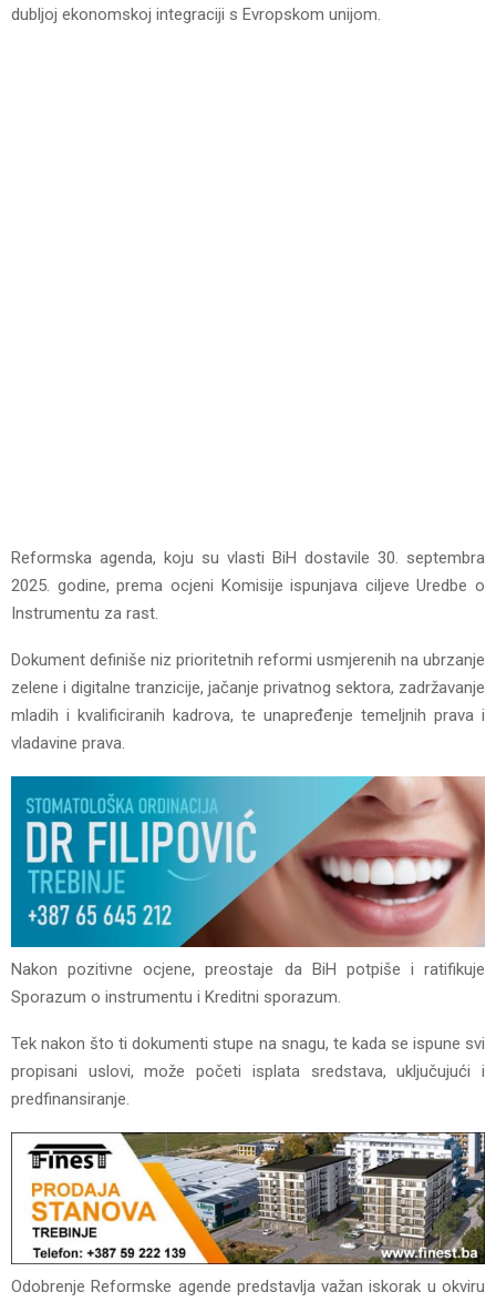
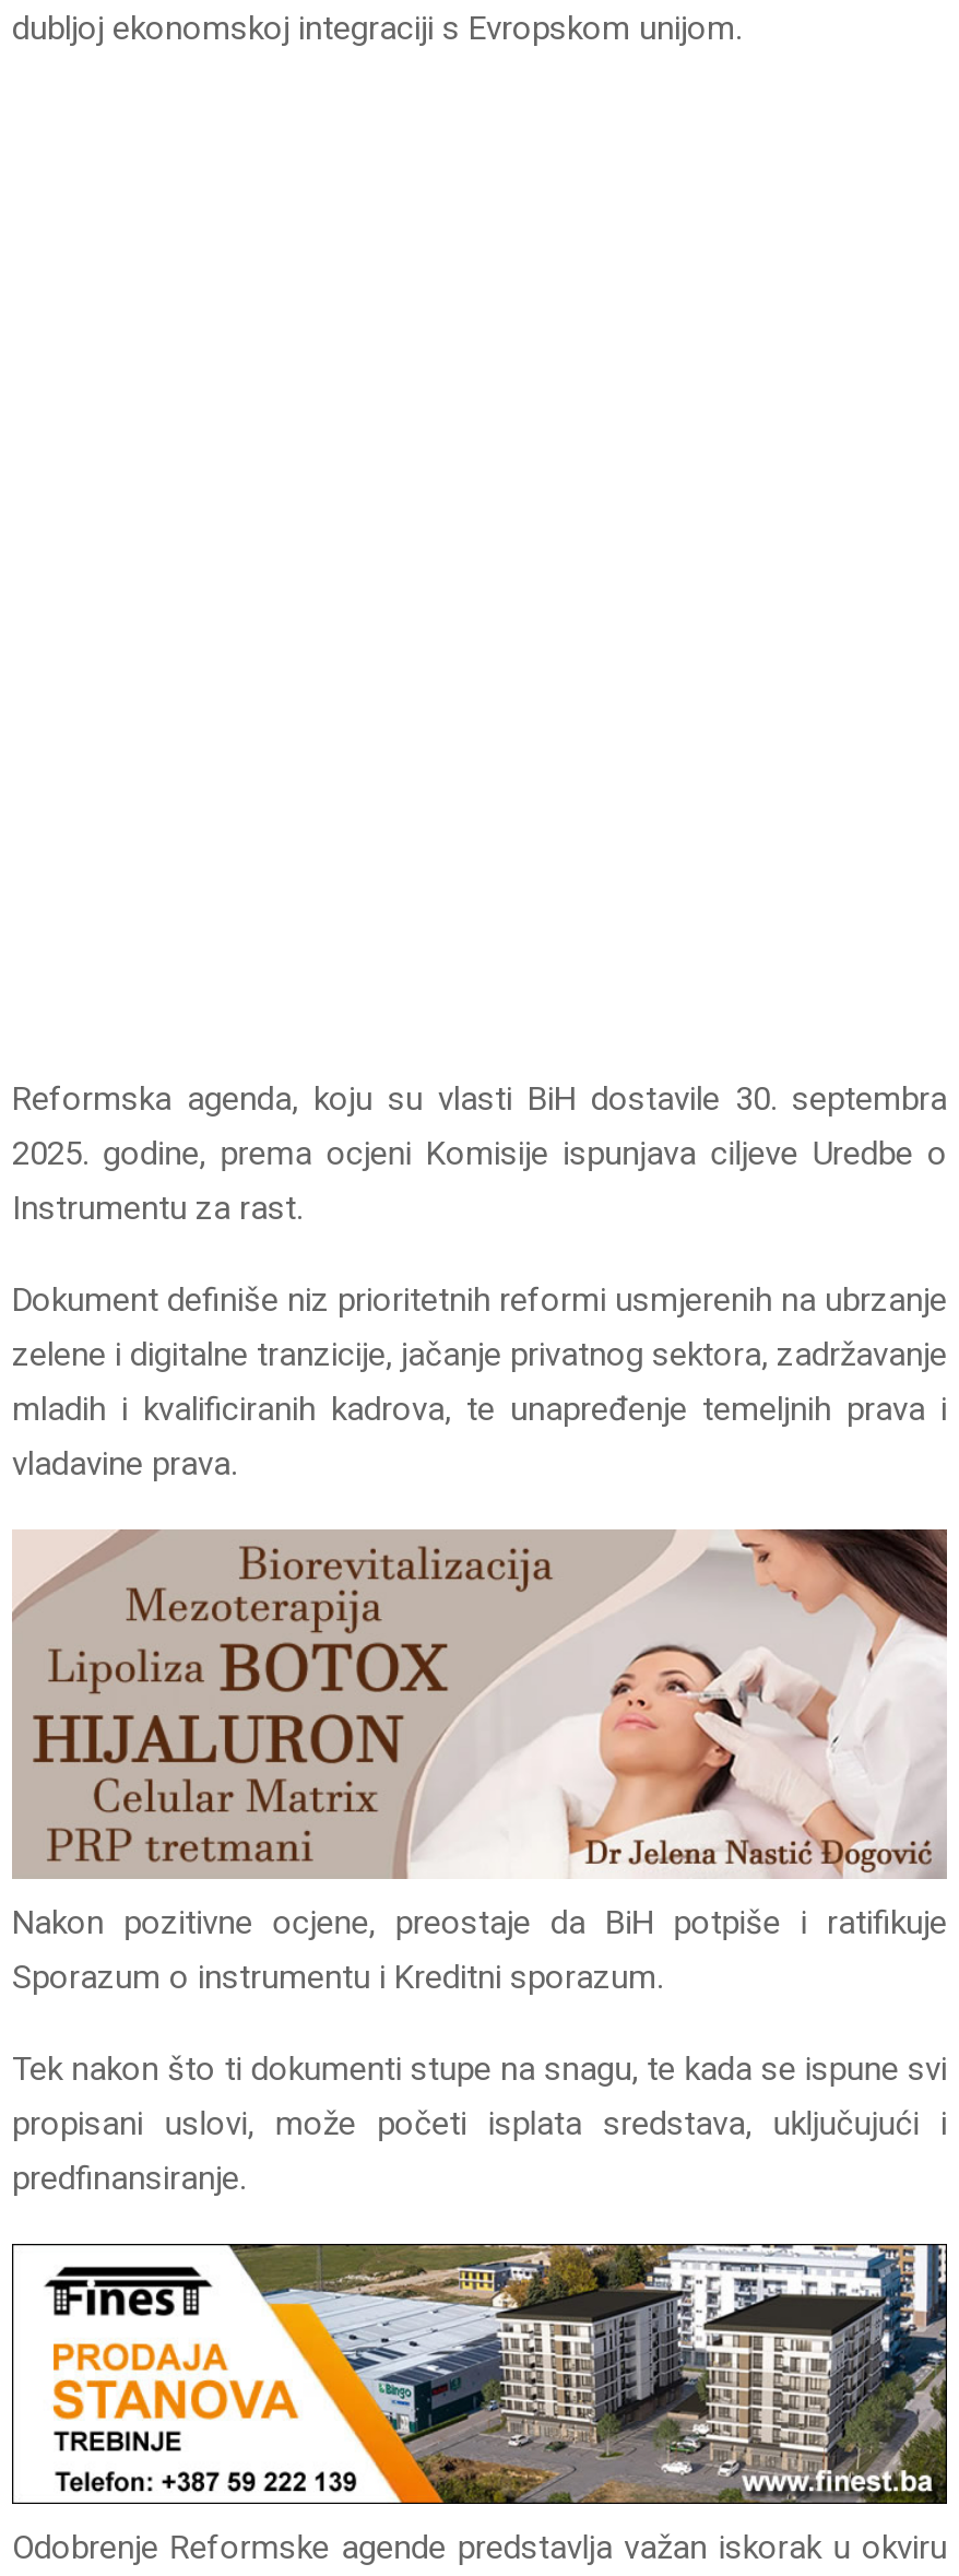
- [image]
+ [image]
